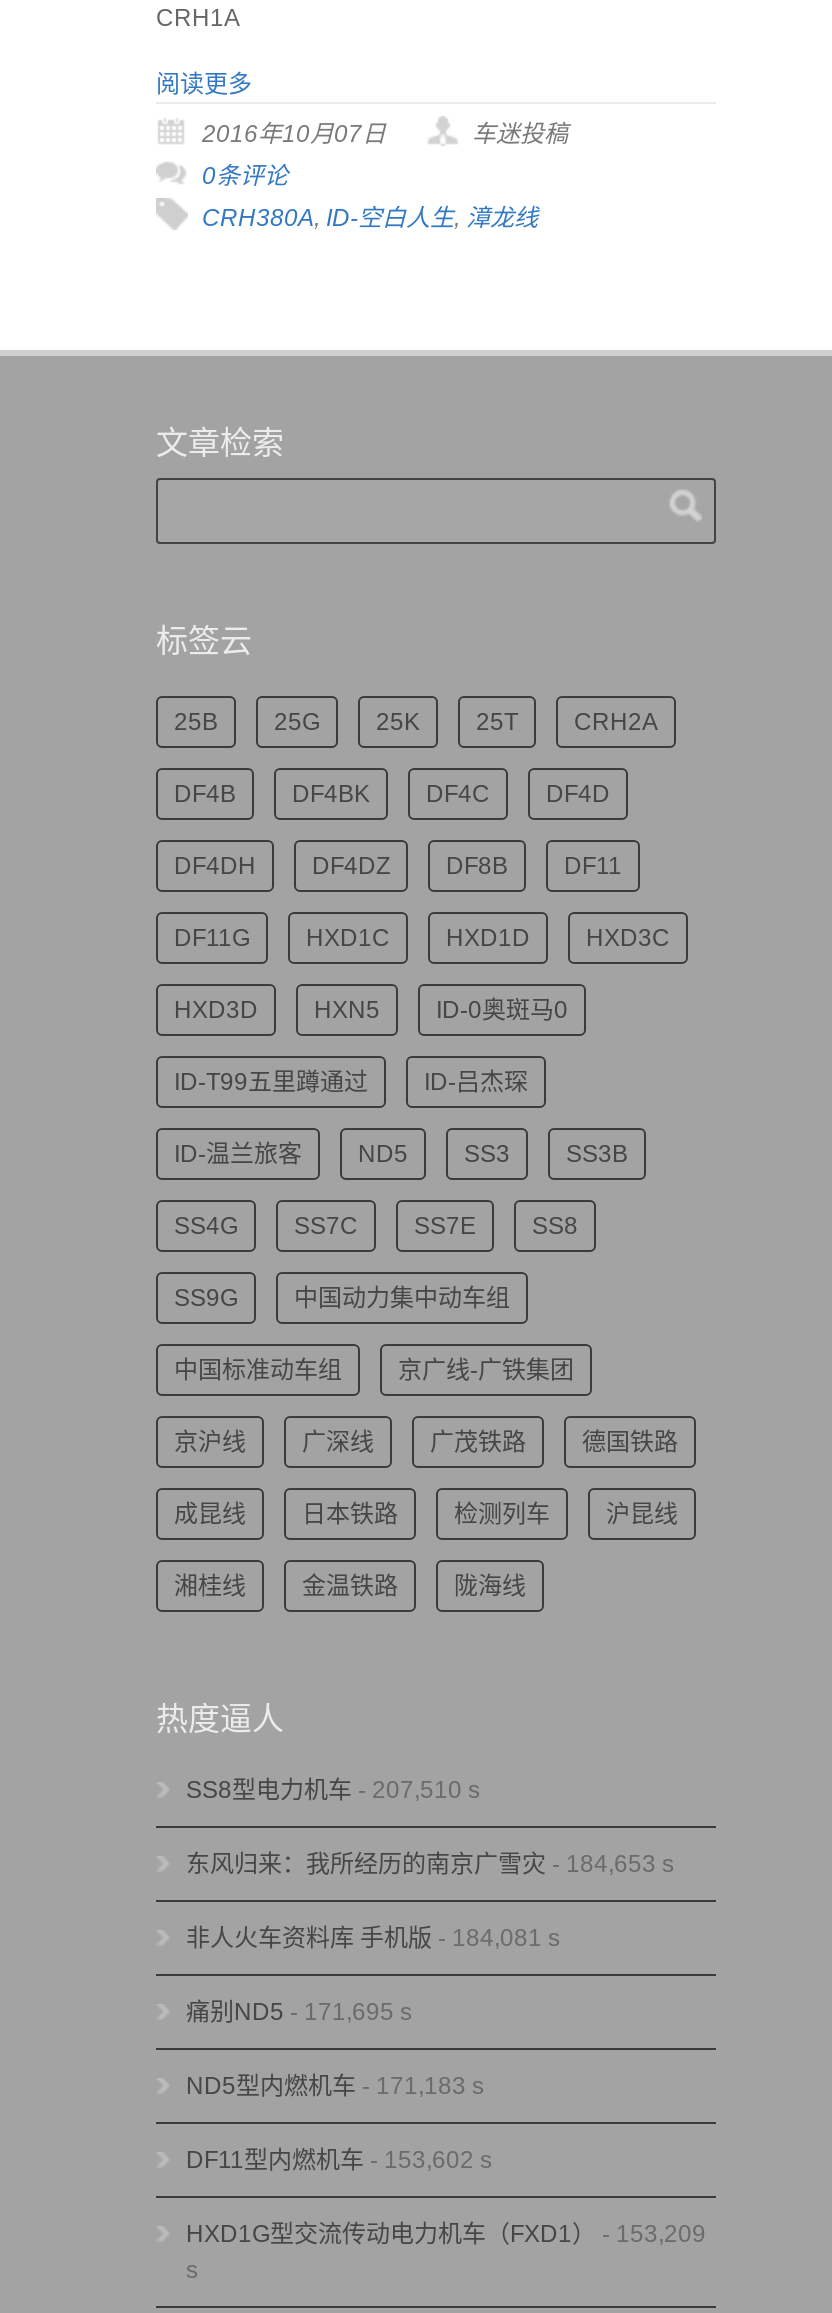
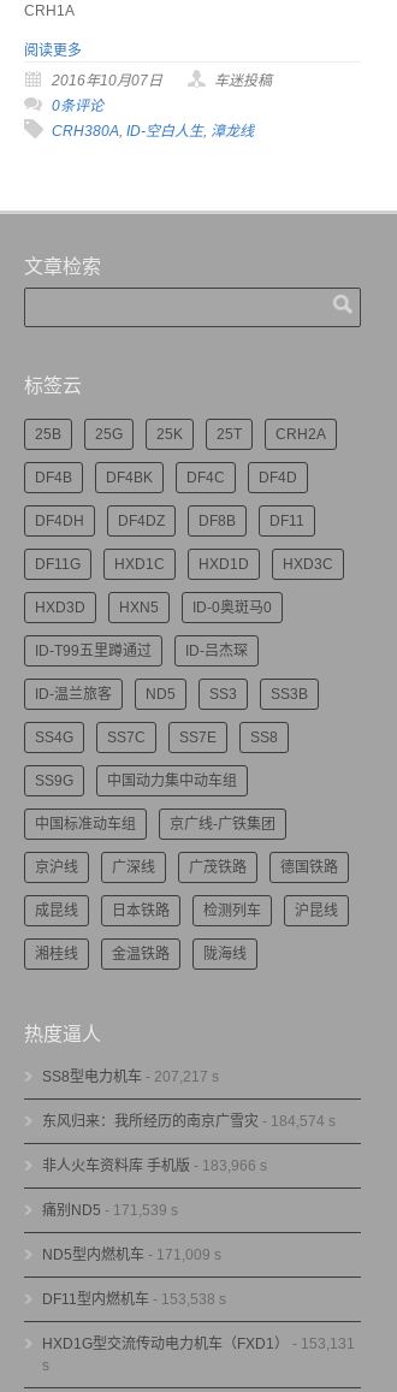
- SS8型电力机车- 207,510 s
+ SS8型电力机车- 207,217 s

- 东风归来：我所经历的南京广雪灾- 184,653 s
+ 东风归来：我所经历的南京广雪灾- 184,574 s

- 非人火车资料库 手机版- 184,081 s
+ 非人火车资料库 手机版- 183,966 s

- 痛别ND5 - 171,695 s
+ 痛别ND5 - 171,539 s

- ND5型内燃机车- 171,183 s
+ ND5型内燃机车- 171,009 s

- DF11型内燃机车- 153,602 s
+ DF11型内燃机车- 153,538 s

- HXD1G型交流传动电力机车（FXD1）- 153,209
+ HXD1G型交流传动电力机车（FXD1）- 153,131
